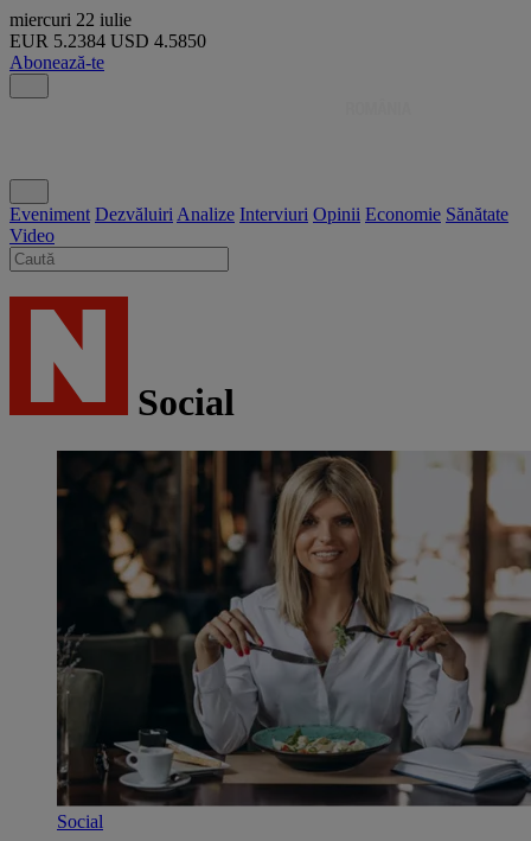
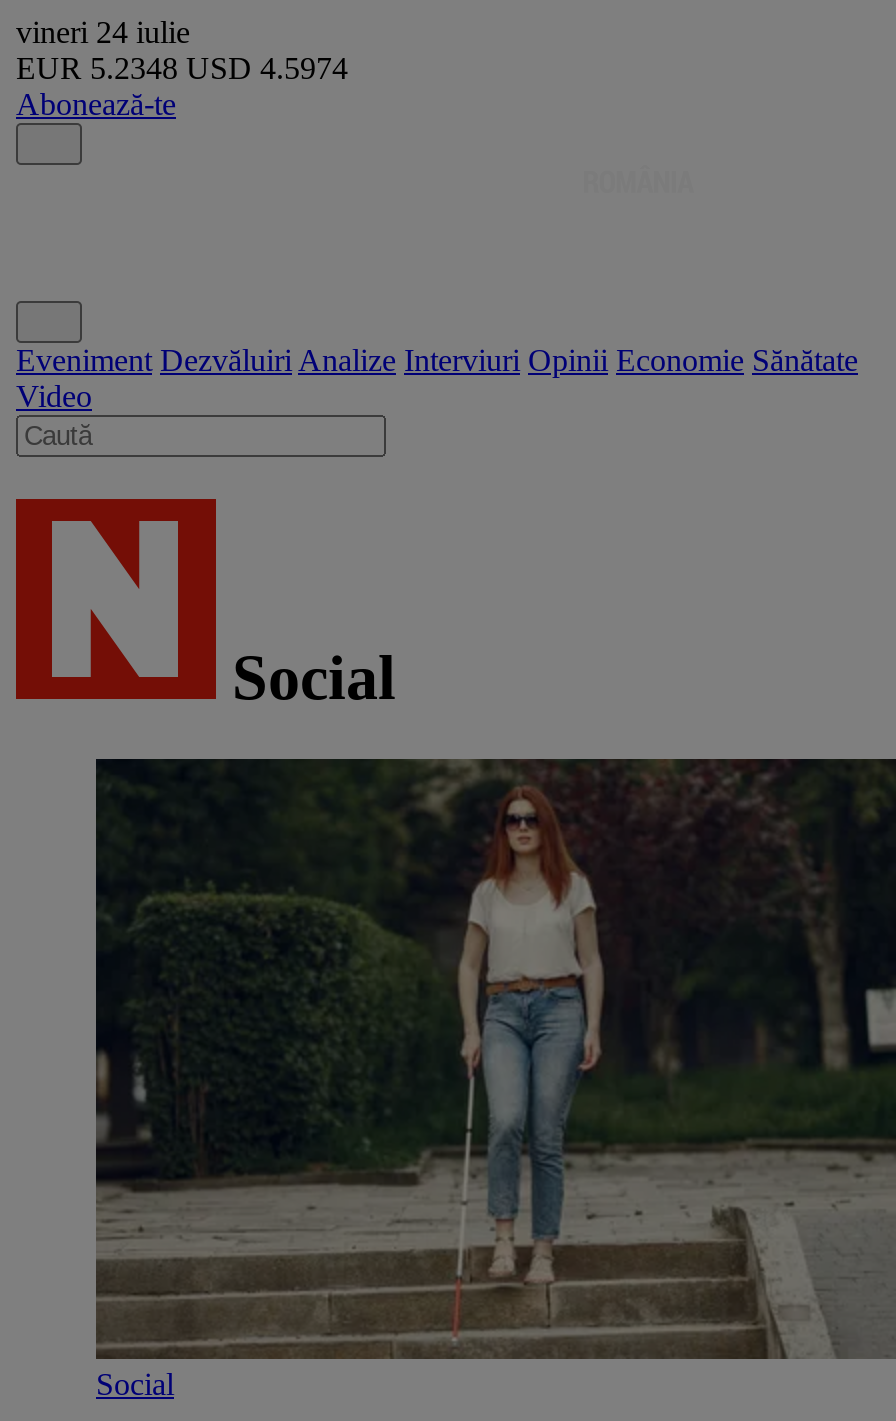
- miercuri 22 iulie
+ vineri 24 iulie

- EUR 5.2384 USD 4.5850
+ EUR 5.2348 USD 4.5974

- [image]
+ [image]
